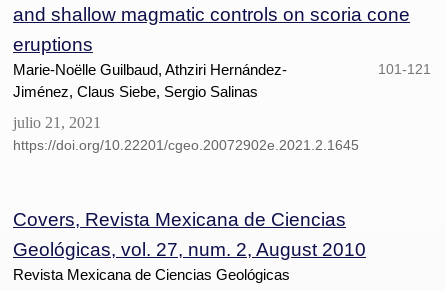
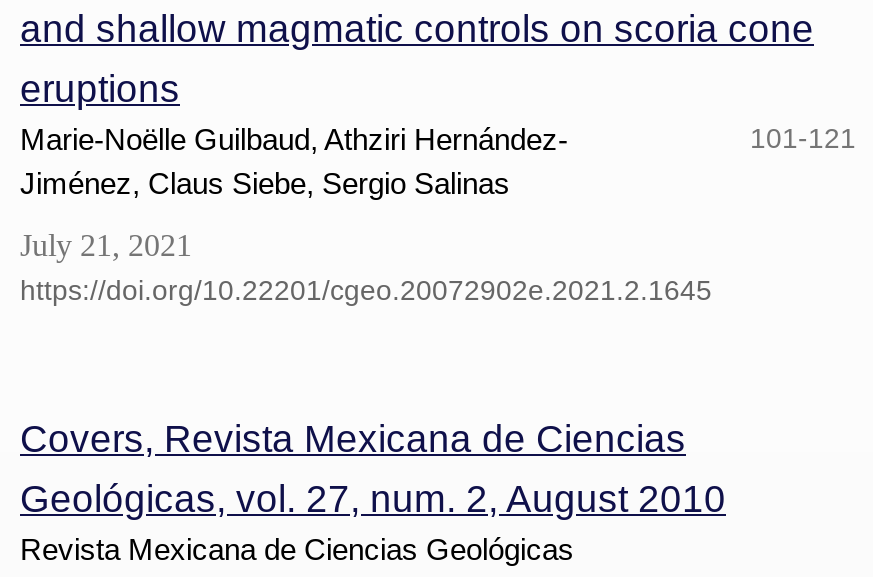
- julio 21, 2021
+ July 21, 2021
